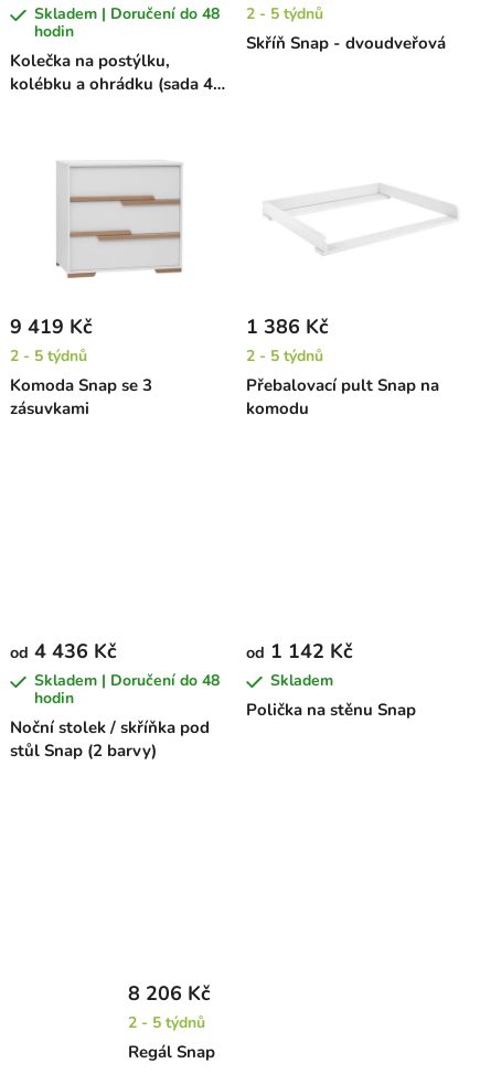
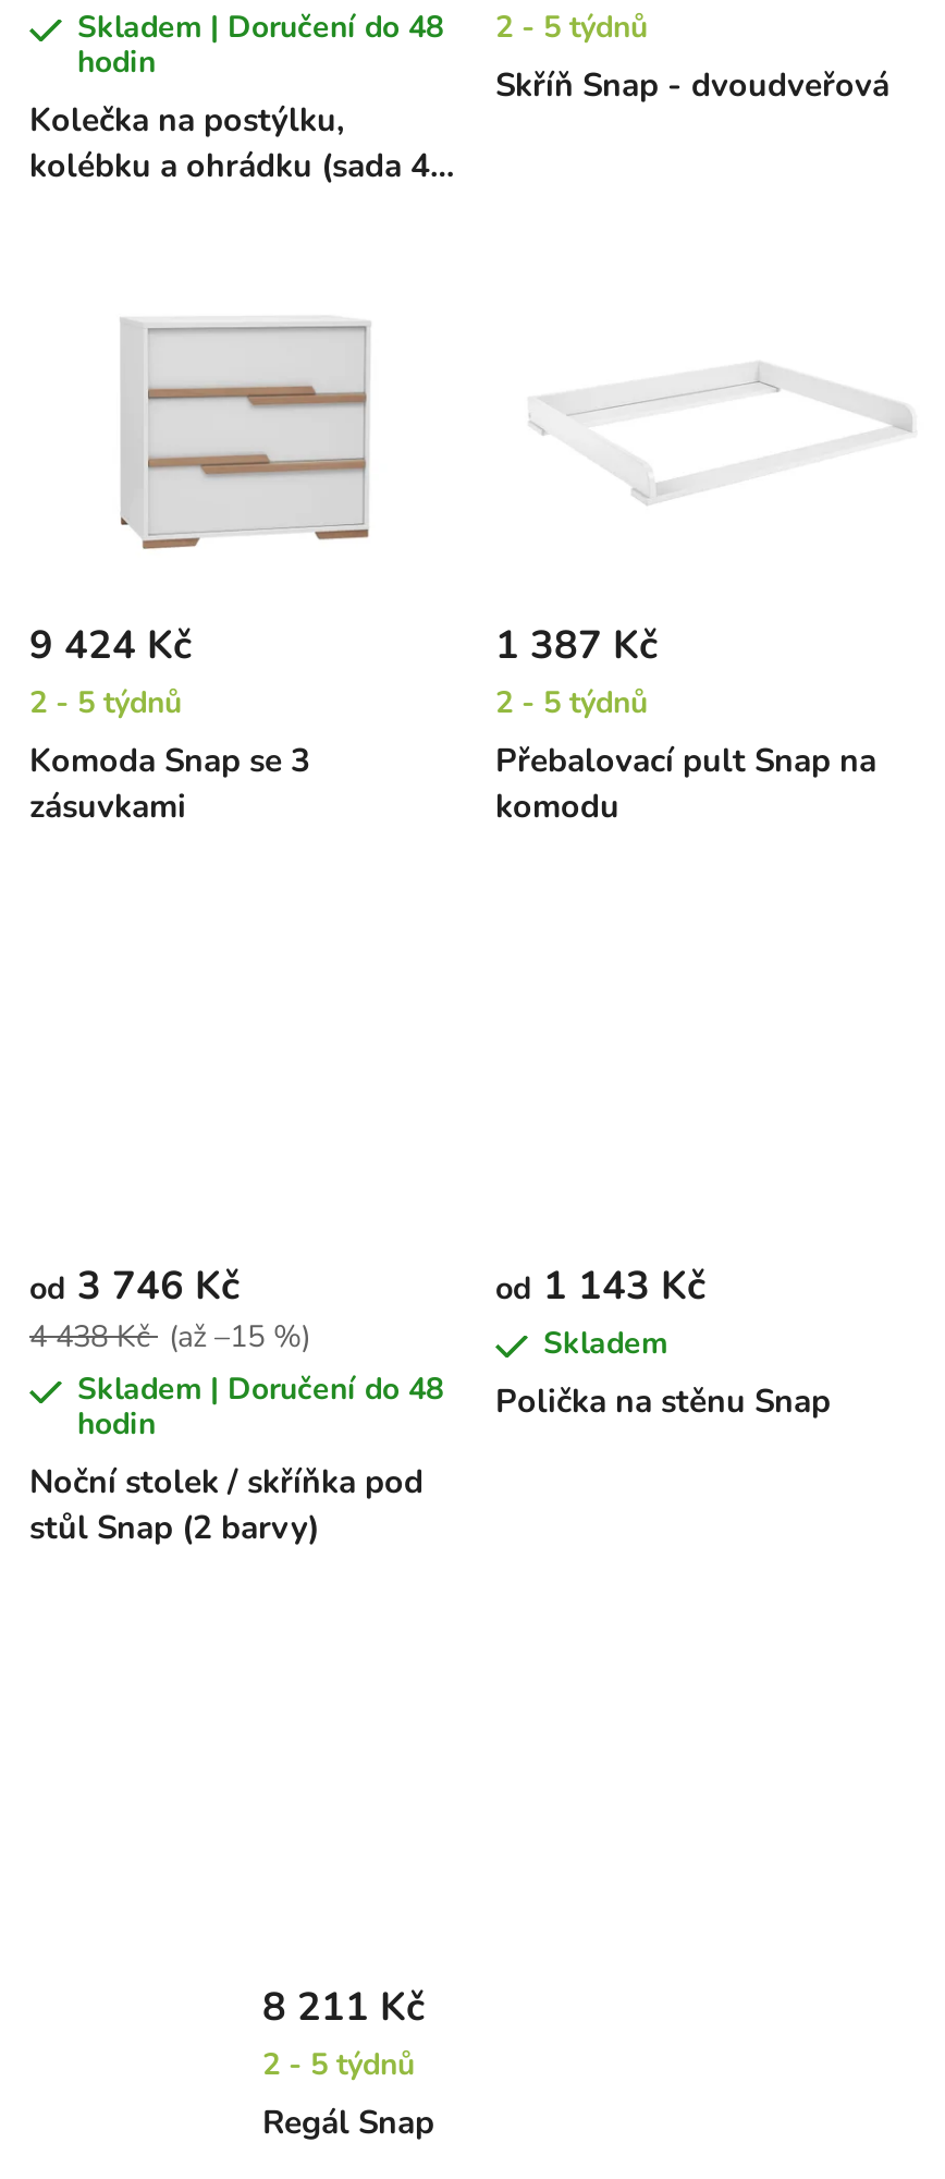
- 9 419 Kč
+ 9 424 Kč

- 1 386 Kč
+ 1 387 Kč

- od 4 436 Kč
+ od 3 746 Kč
+ 4 438 Kč (až –15 %)

- od 1 142 Kč
+ od 1 143 Kč

- 8 206 Kč
+ 8 211 Kč
